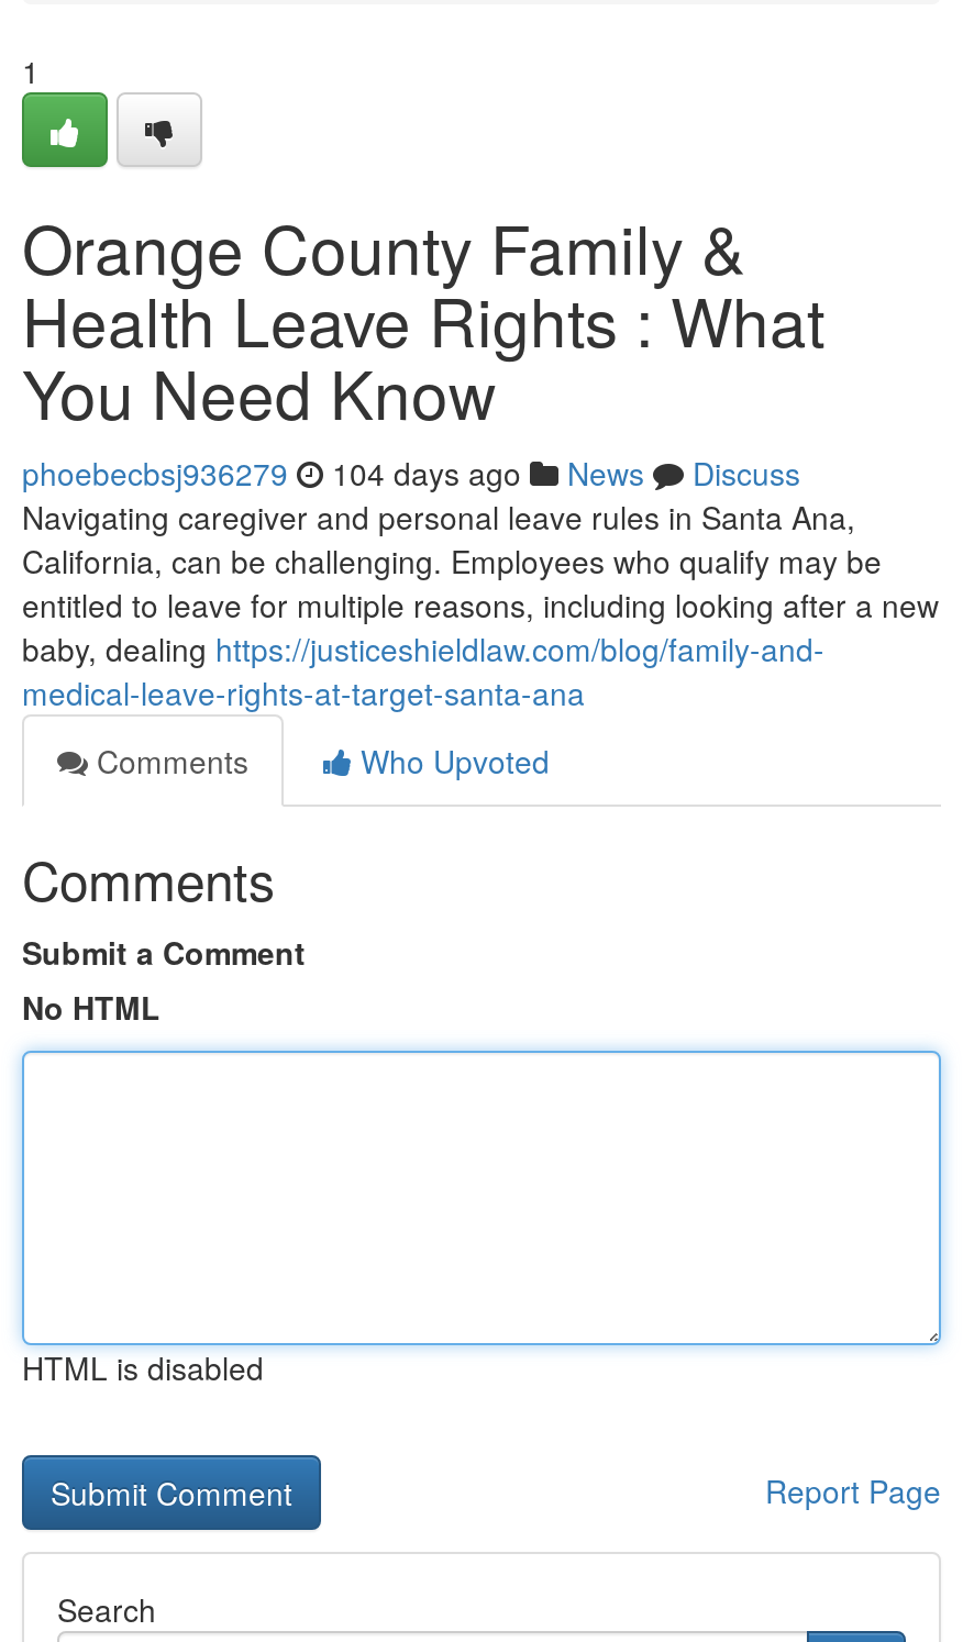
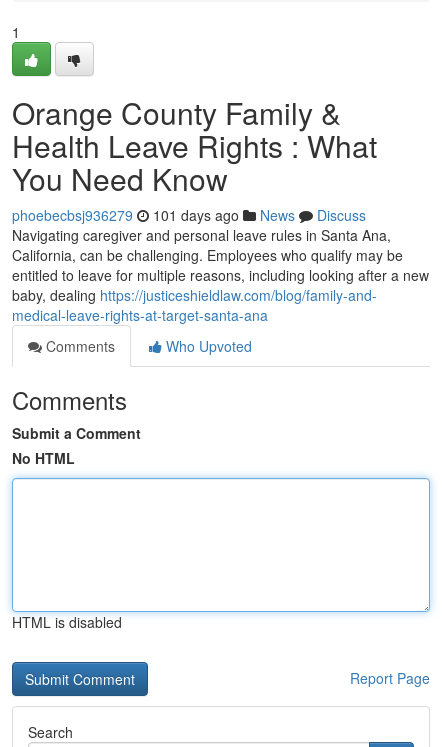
- phoebecbsj936279 104 days ago News Discuss
+ phoebecbsj936279 101 days ago News Discuss
